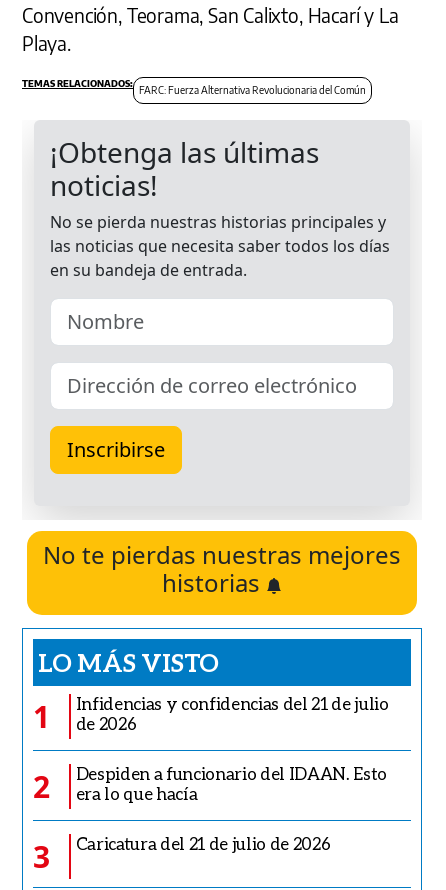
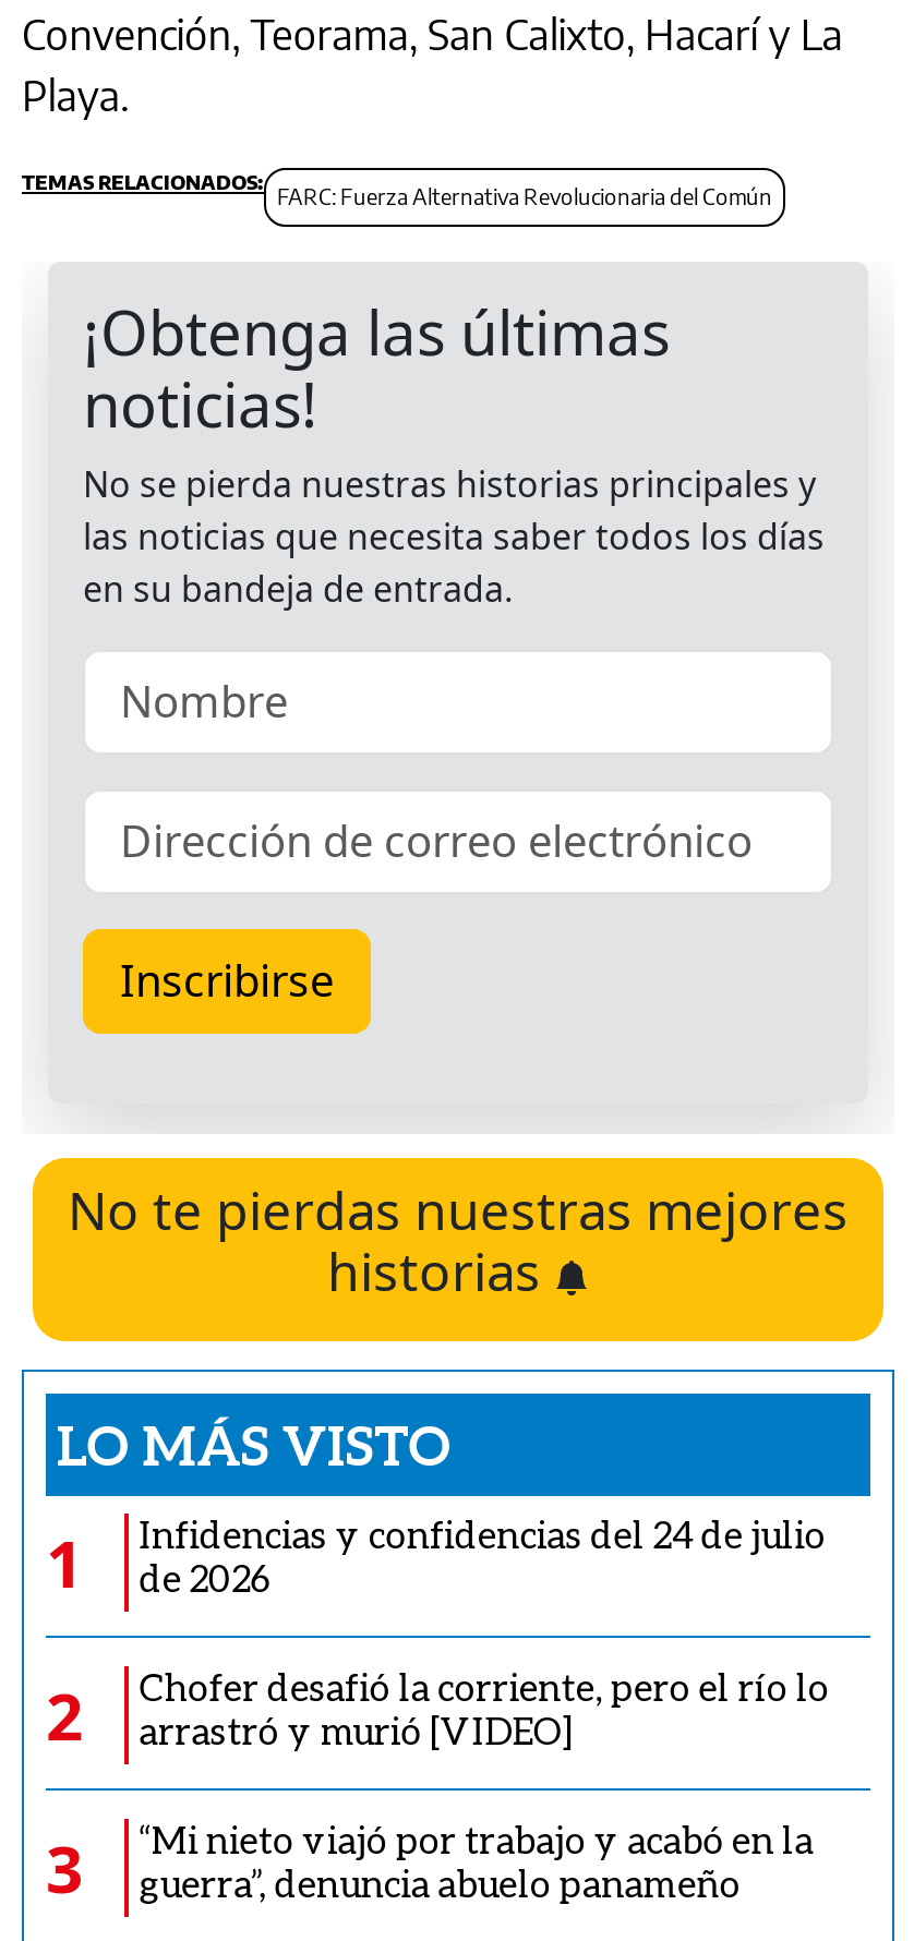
- Infidencias y confidencias del 21 de julio
+ Infidencias y confidencias del 24 de julio

- Despiden a funcionario del IDAAN. Esto
- era lo que hacía
+ Chofer desafió la corriente, pero el río lo
+ arrastró y murió [VIDEO]

- Caricatura del 21 de julio de 2026
+ “Mi nieto viajó por trabajo y acabó en la
+ guerra”, denuncia abuelo panameño
